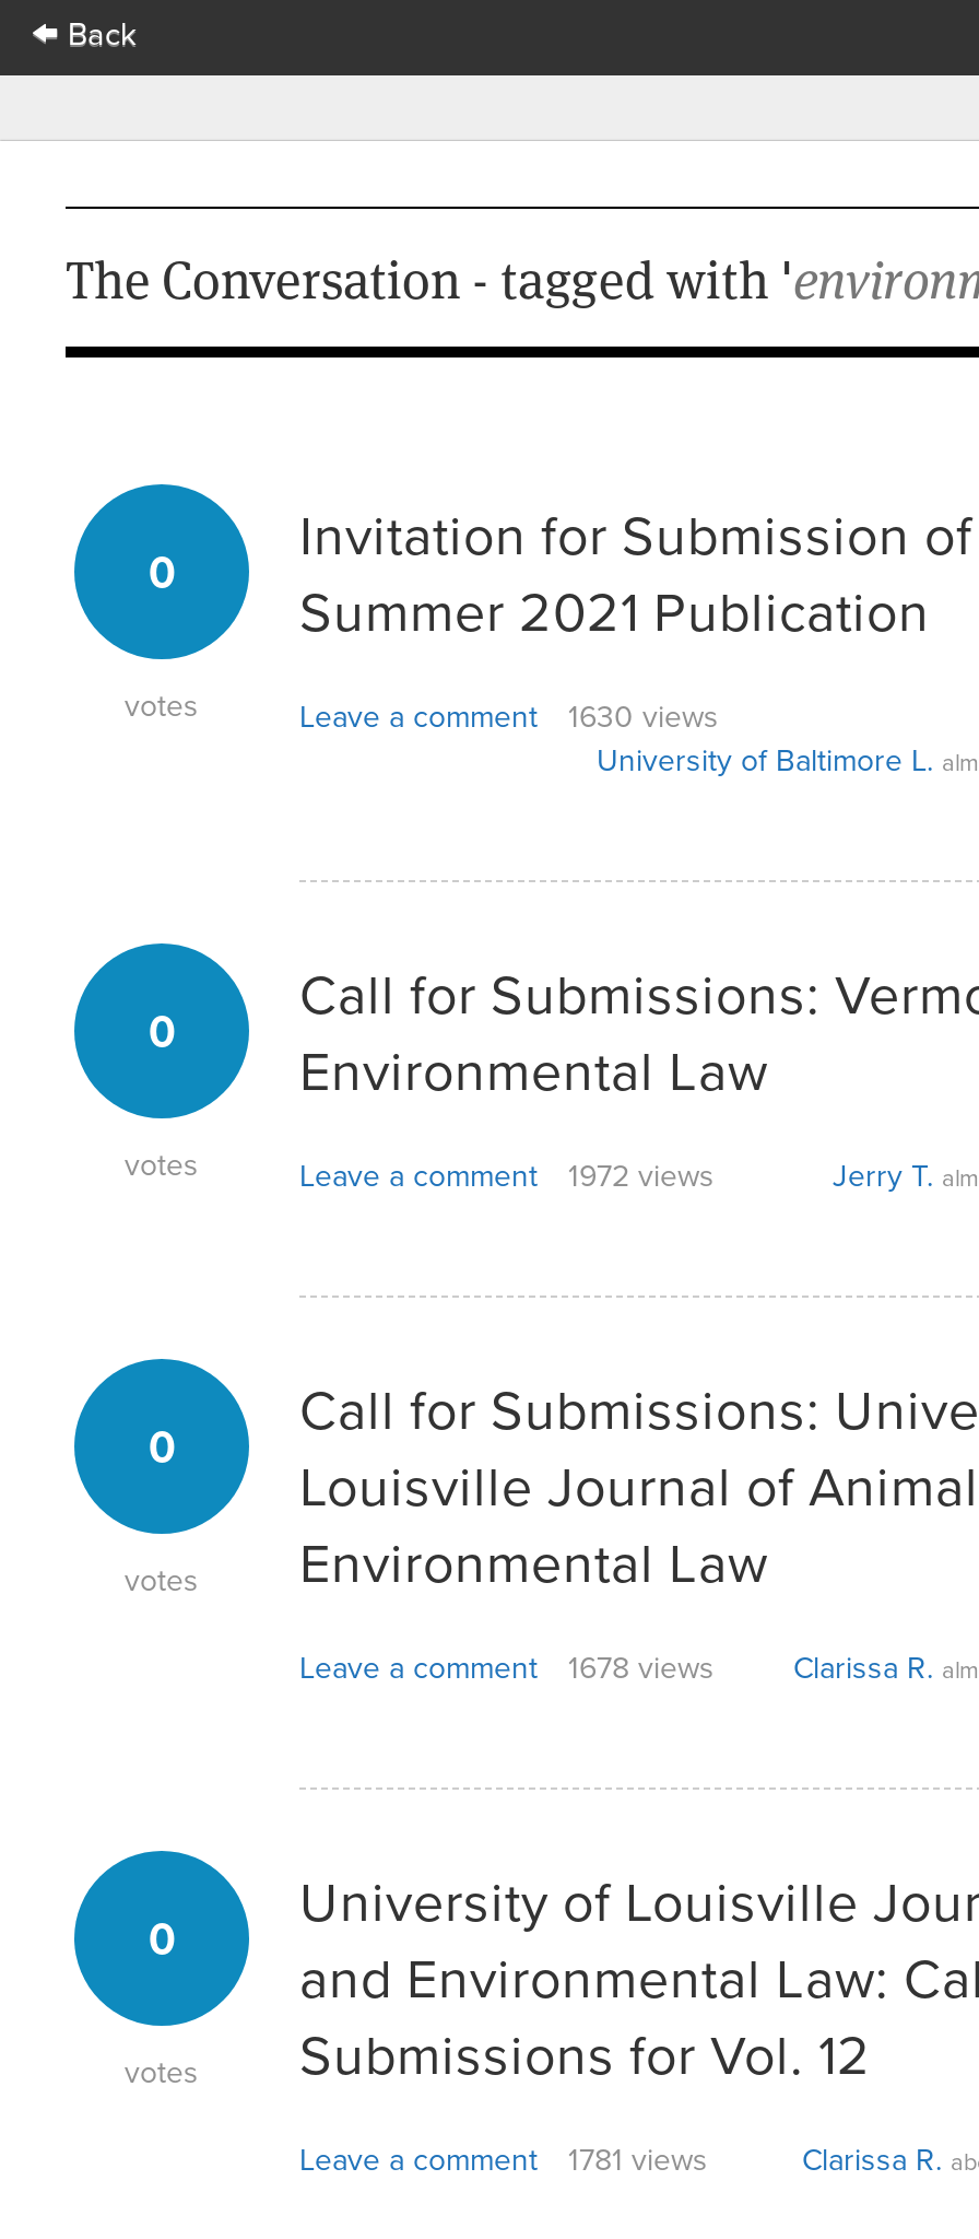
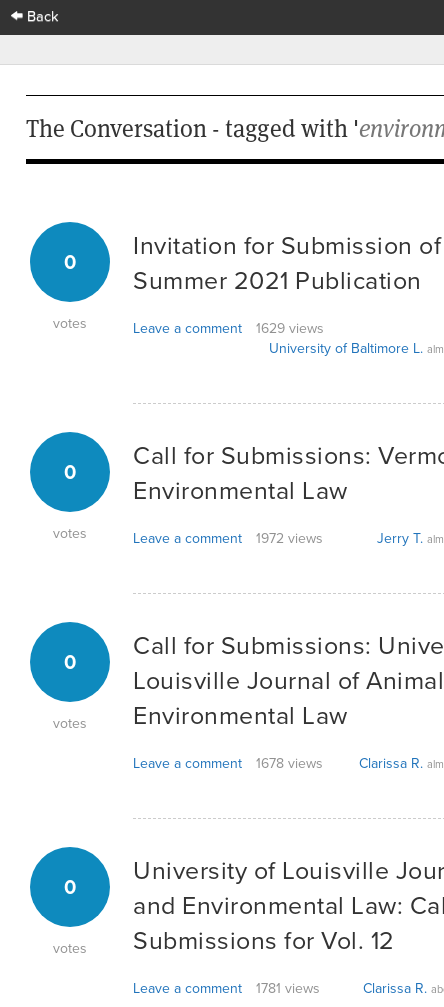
- Leave a comment 1630 views
+ Leave a comment 1629 views
